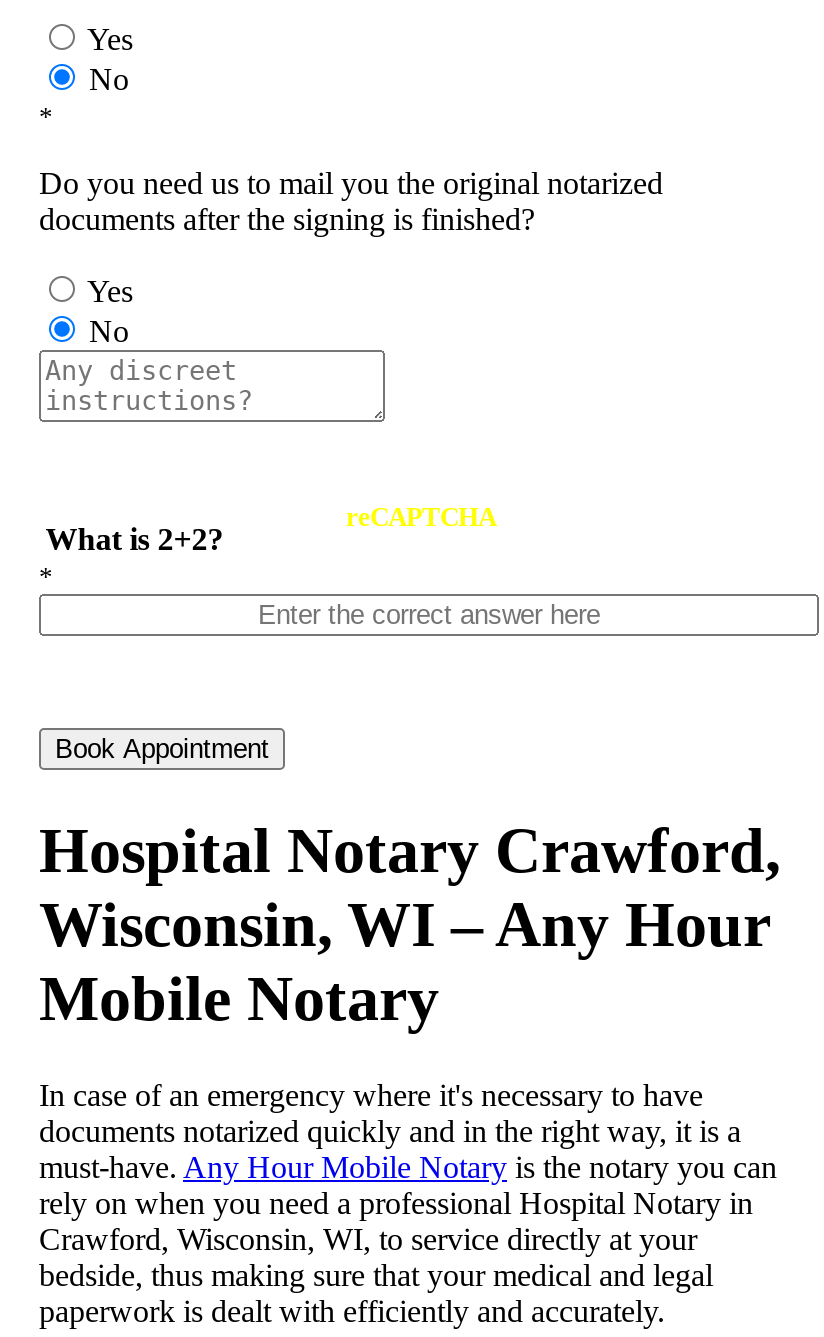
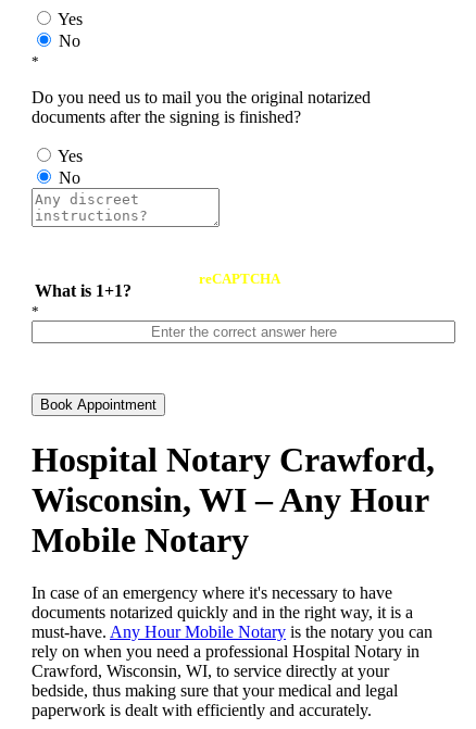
- What is 2+2?
+ What is 1+1?
